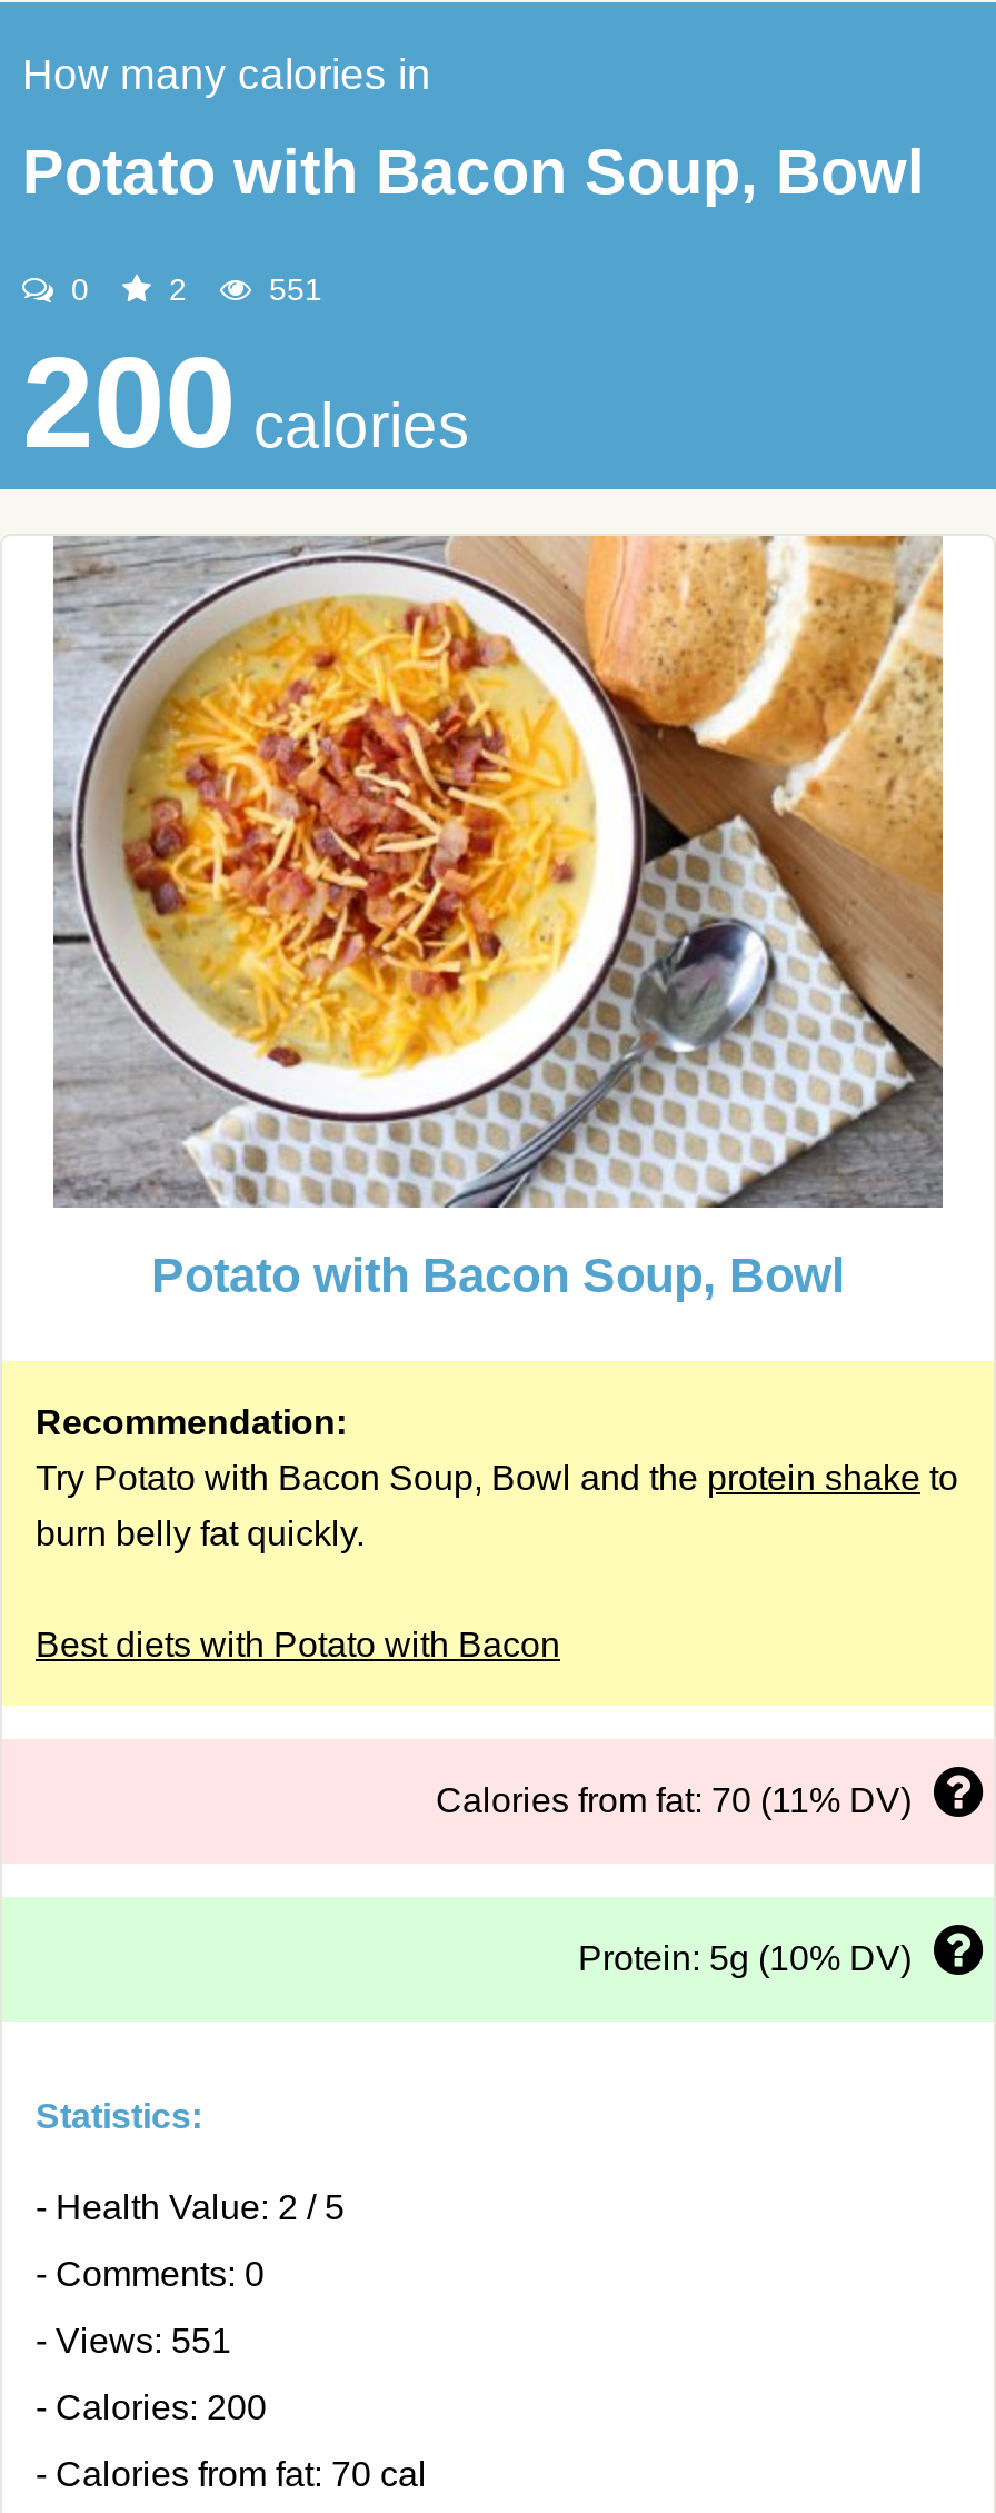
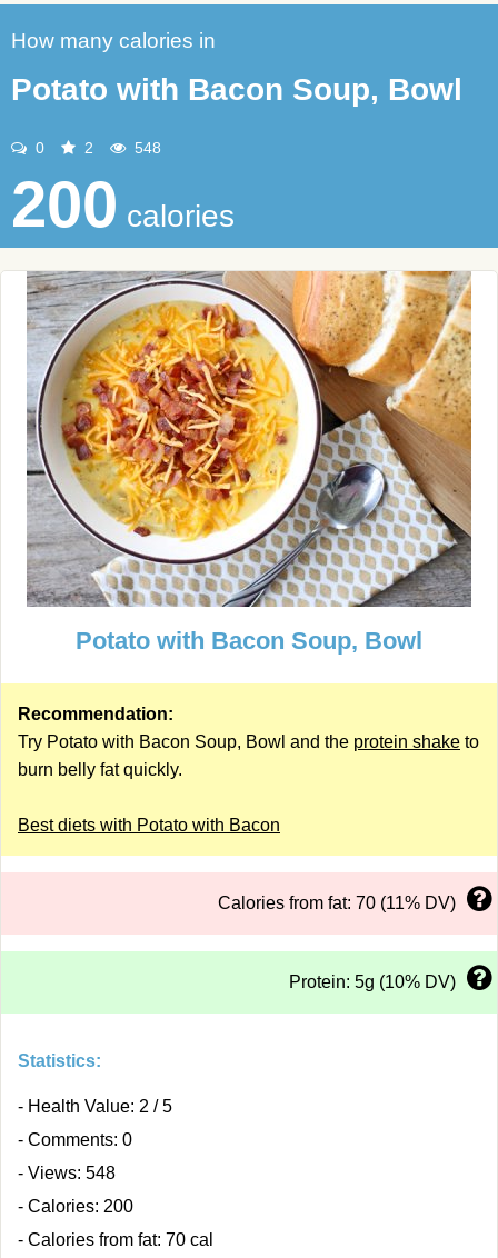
- 551
+ 548

- - Views: 551
+ - Views: 548
